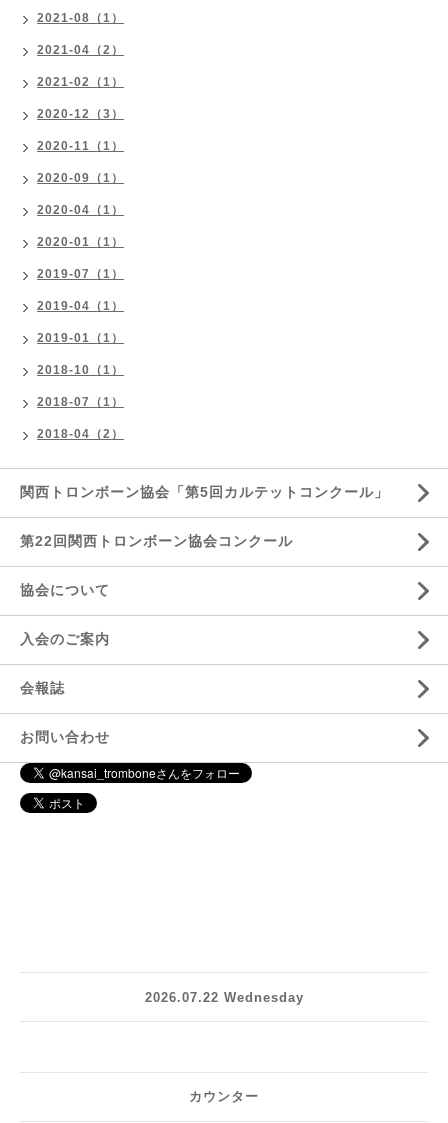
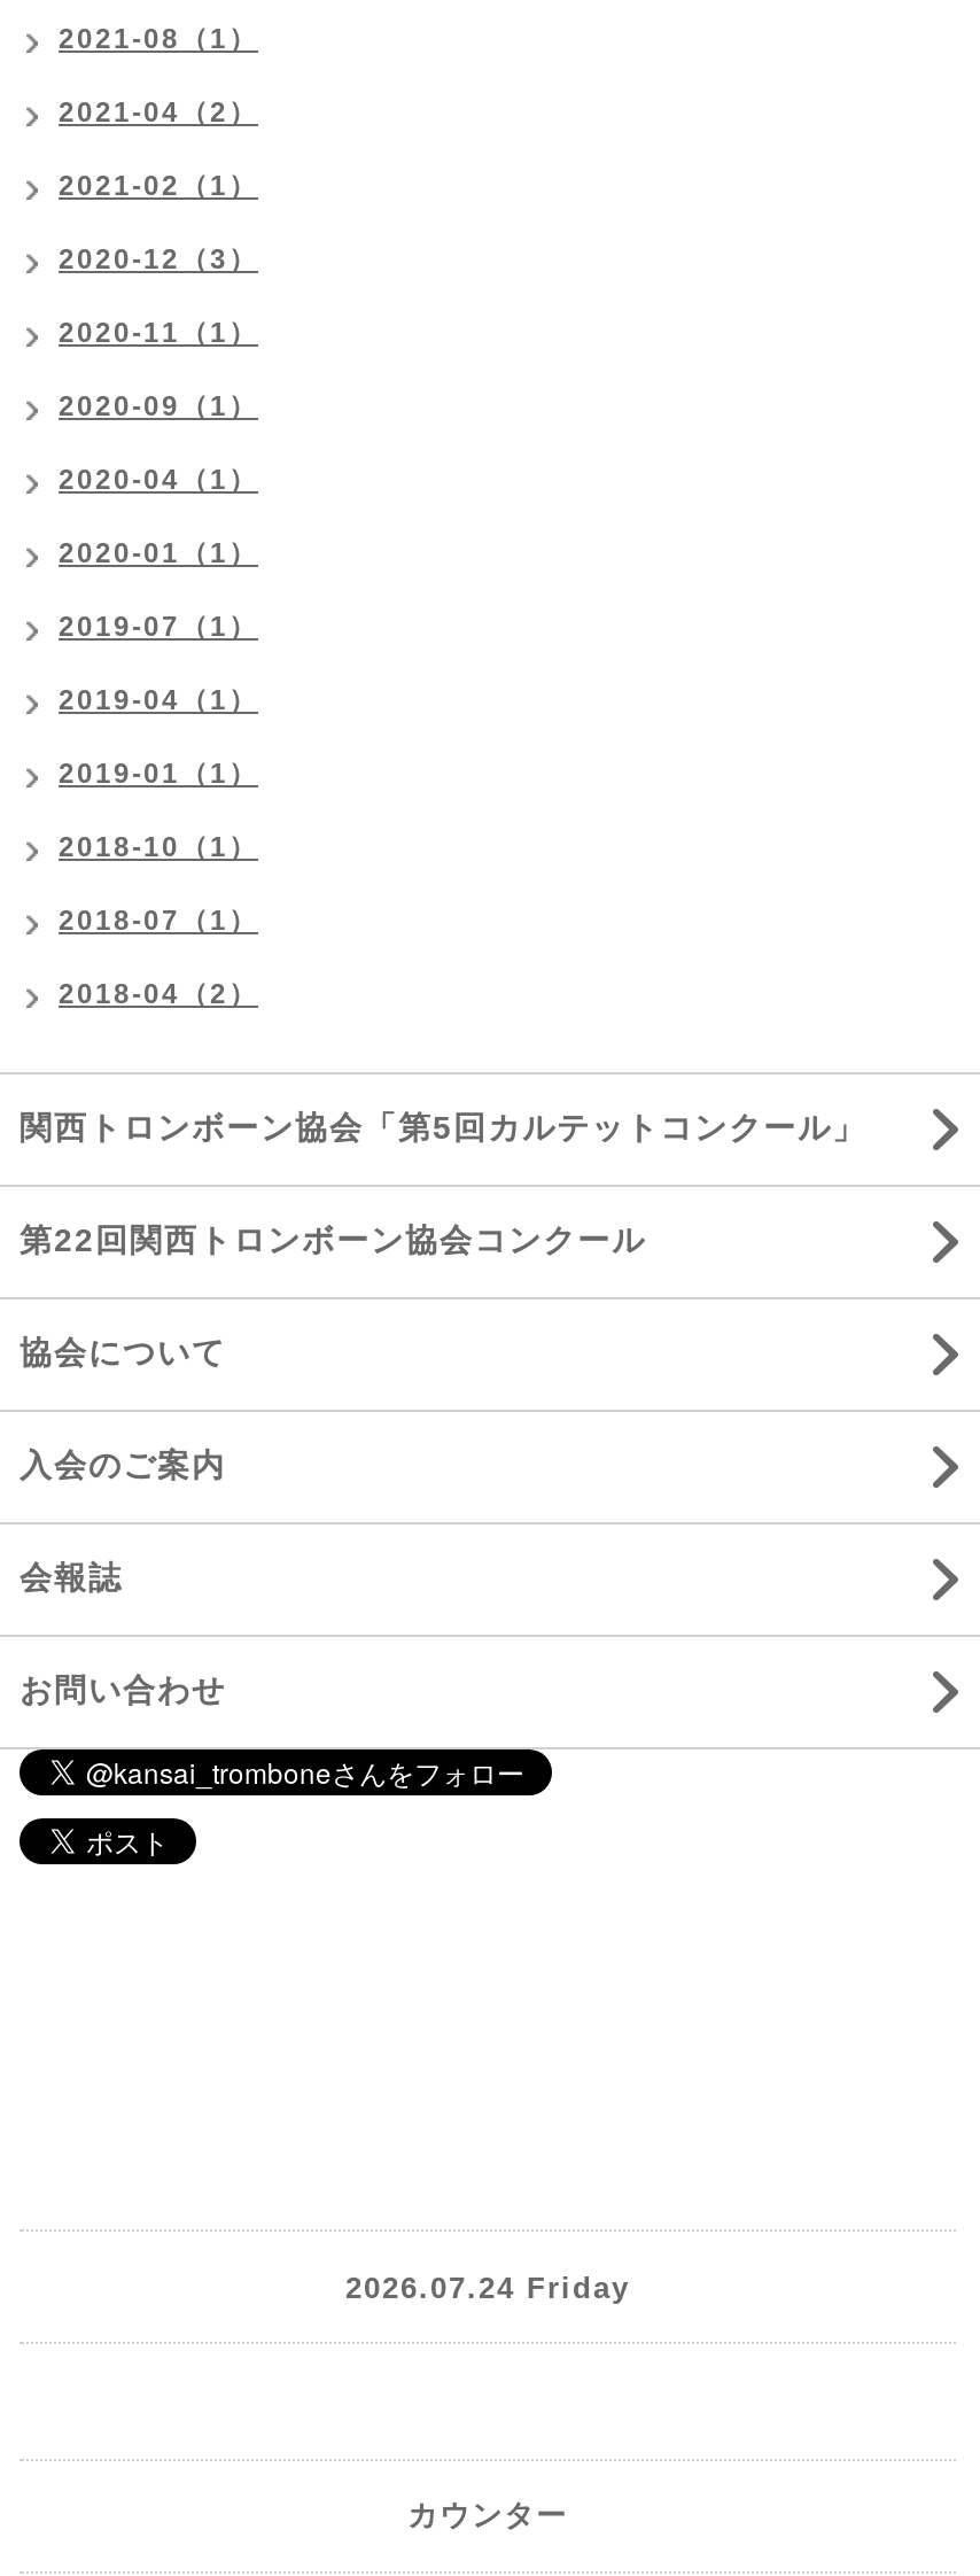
- 2026.07.22 Wednesday
+ 2026.07.24 Friday
